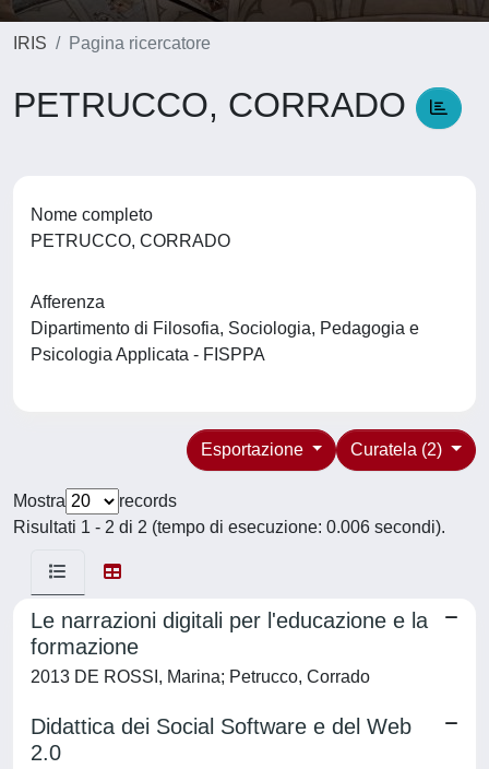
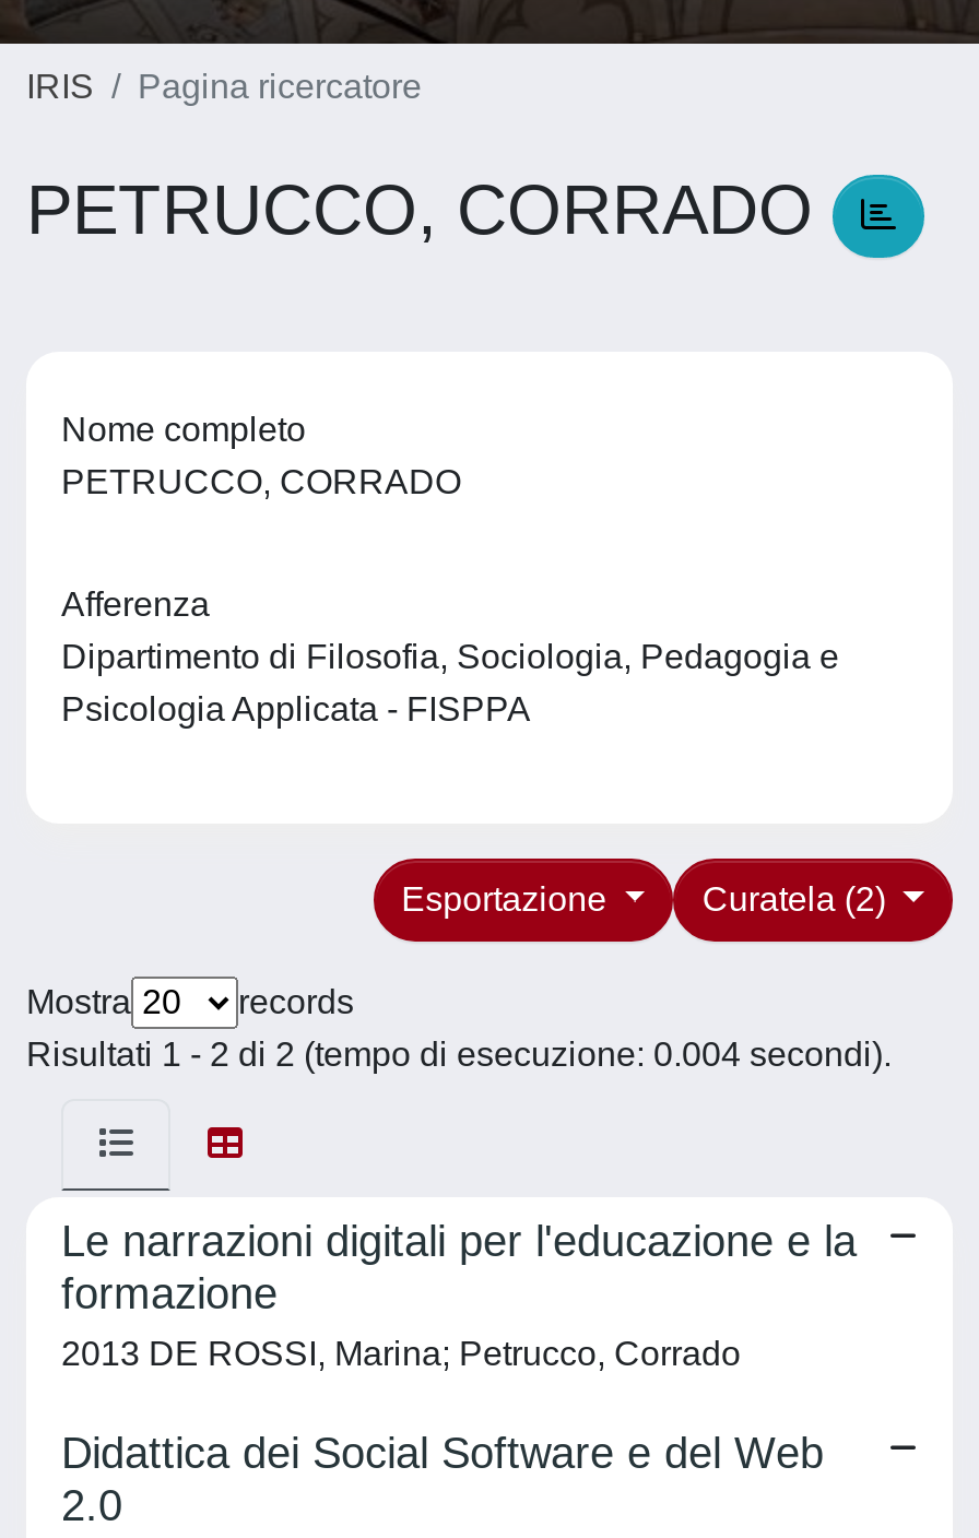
- Risultati 1 - 2 di 2 (tempo di esecuzione: 0.006 secondi).
+ Risultati 1 - 2 di 2 (tempo di esecuzione: 0.004 secondi).
